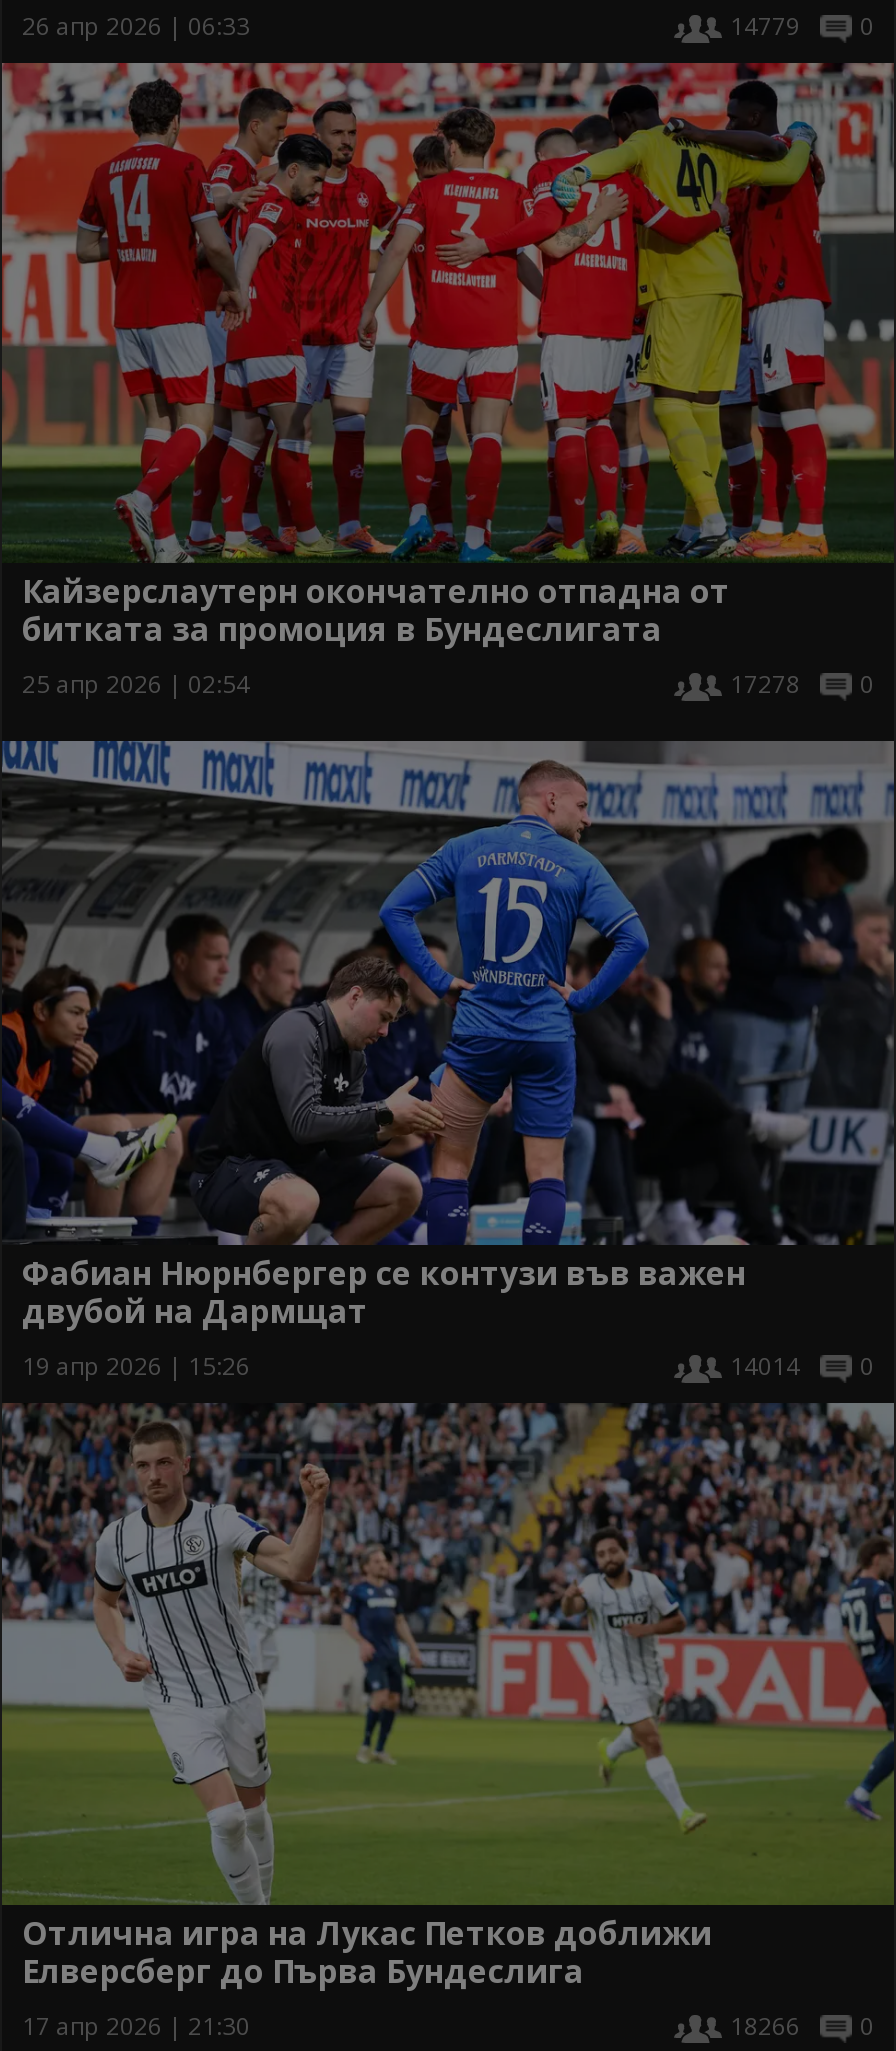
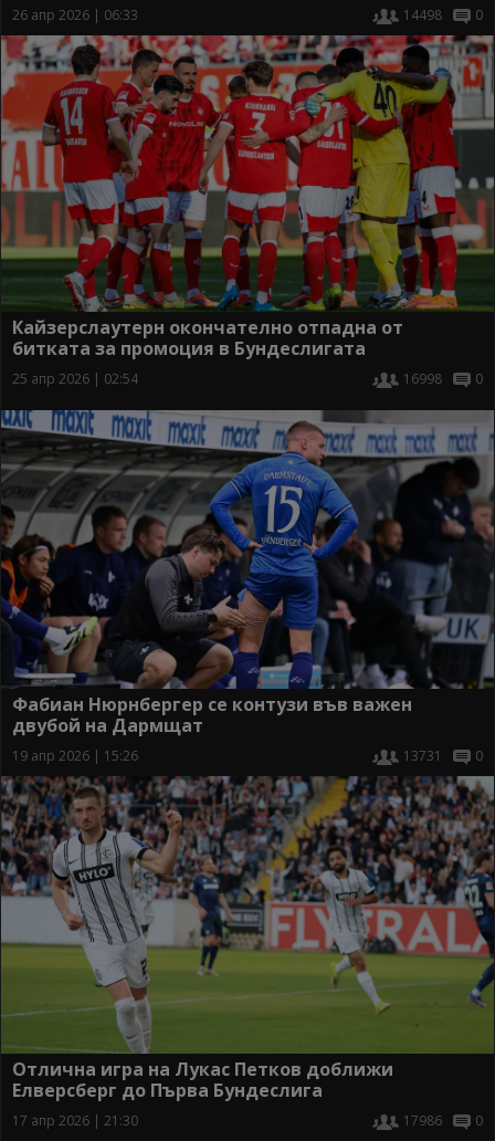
- 14779 0
+ 14498 0

- 17278 0
+ 16998 0

- 14014 0
+ 13731 0

- 18266 0
+ 17986 0
